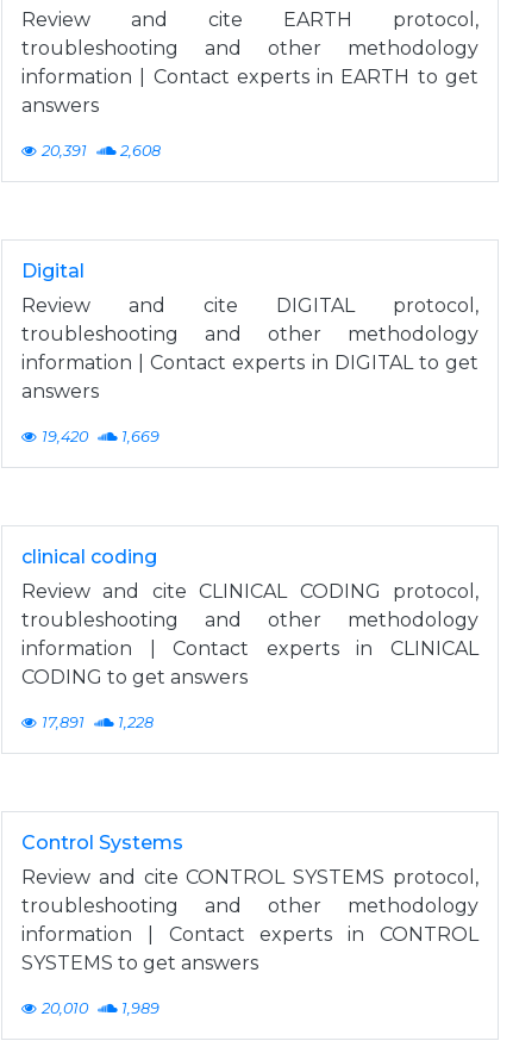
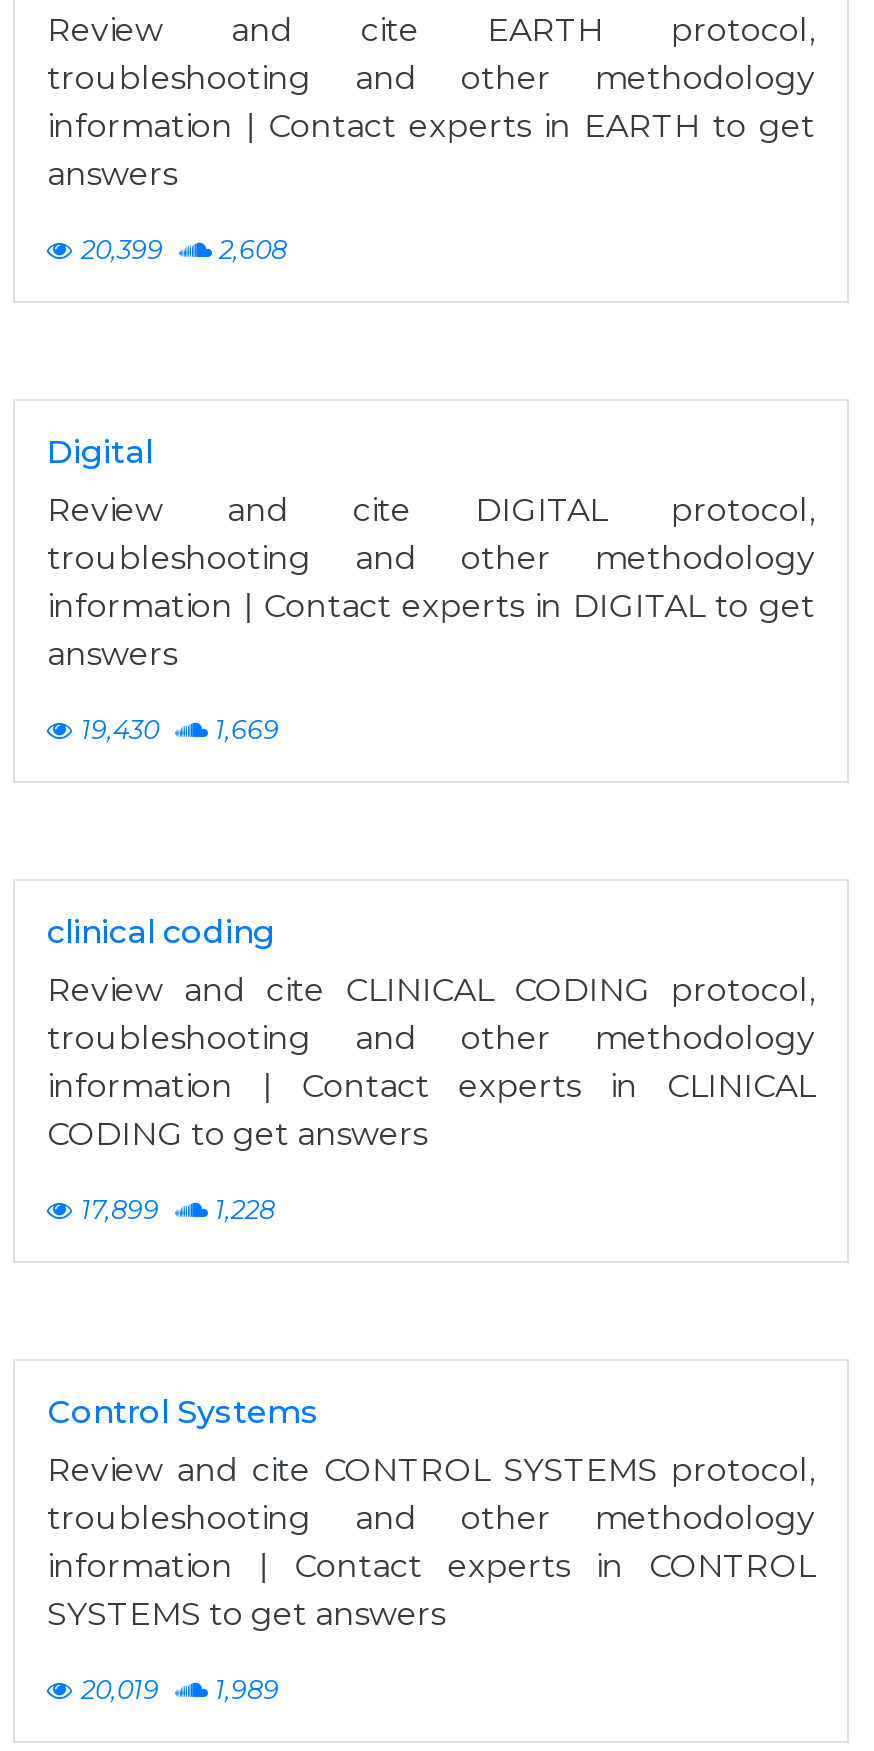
- 20,391 2,608
+ 20,399 2,608

- 19,420 1,669
+ 19,430 1,669

- 17,891 1,228
+ 17,899 1,228

- 20,010 1,989
+ 20,019 1,989
